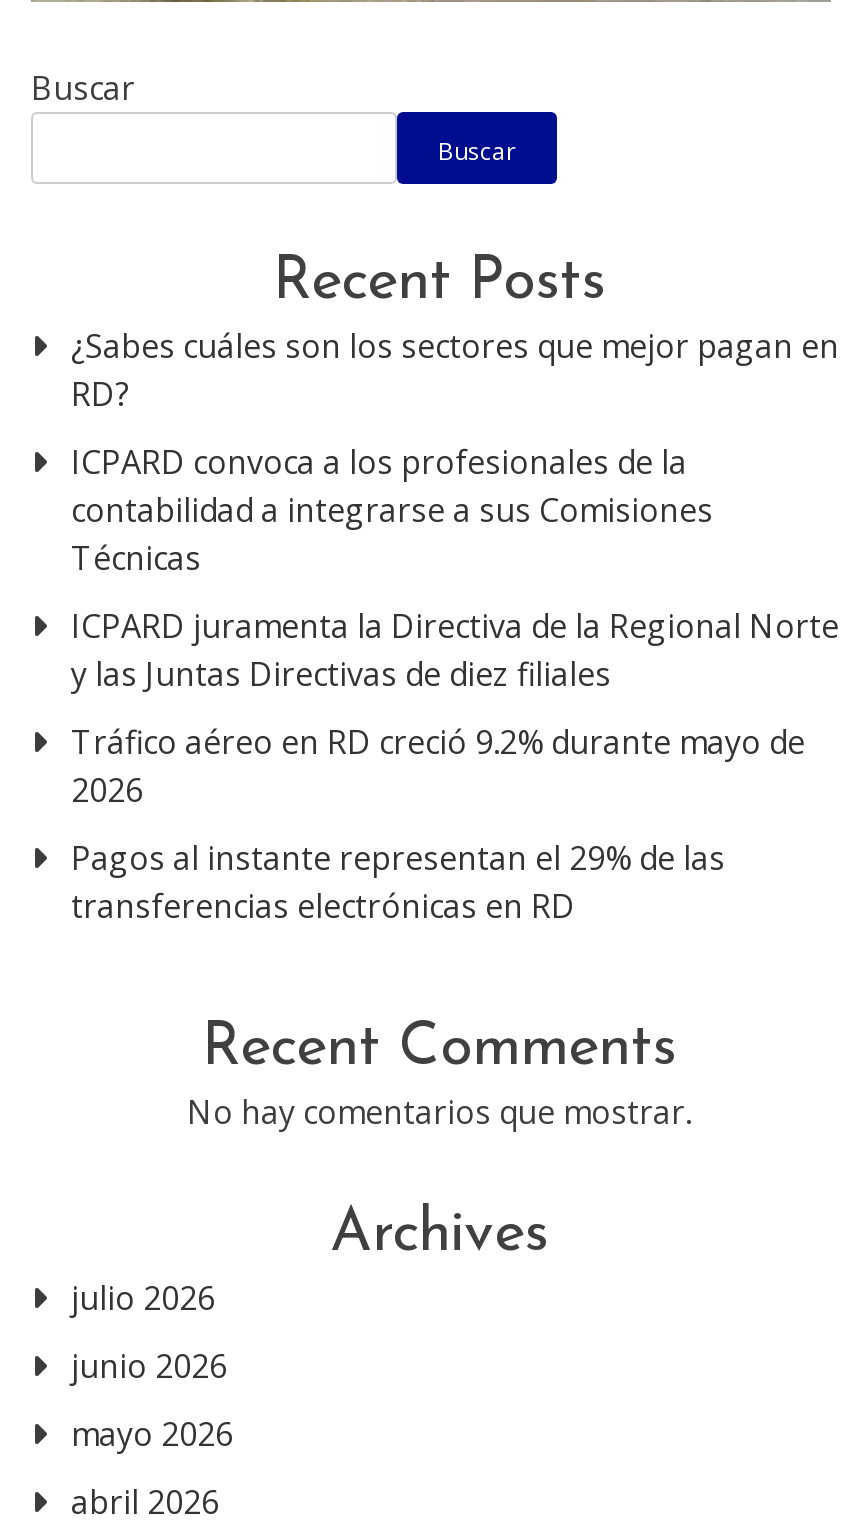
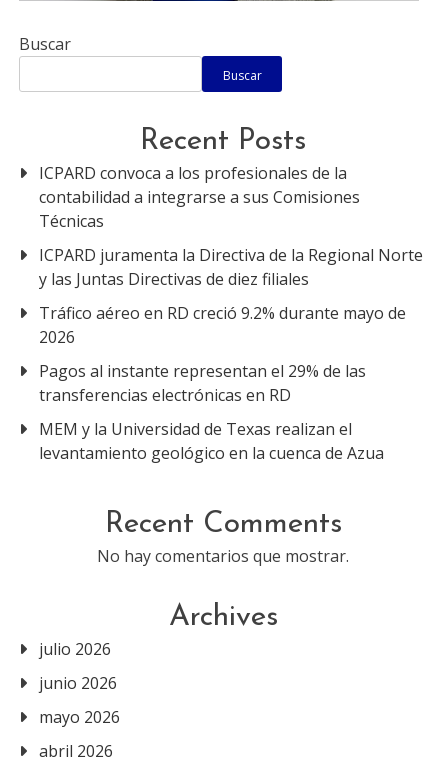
- ¿Sabes cuáles son los sectores que mejor pagan en
- RD?

moved up: ICPARD convoca a los profesionales de la | contabilidad a integrarse a sus Comisiones | Técnicas | ... | Pagos al instante representan el 29% de las | transferencias electrónicas en RD

+ MEM y la Universidad de Texas realizan el
+ levantamiento geológico en la cuenca de Azua
